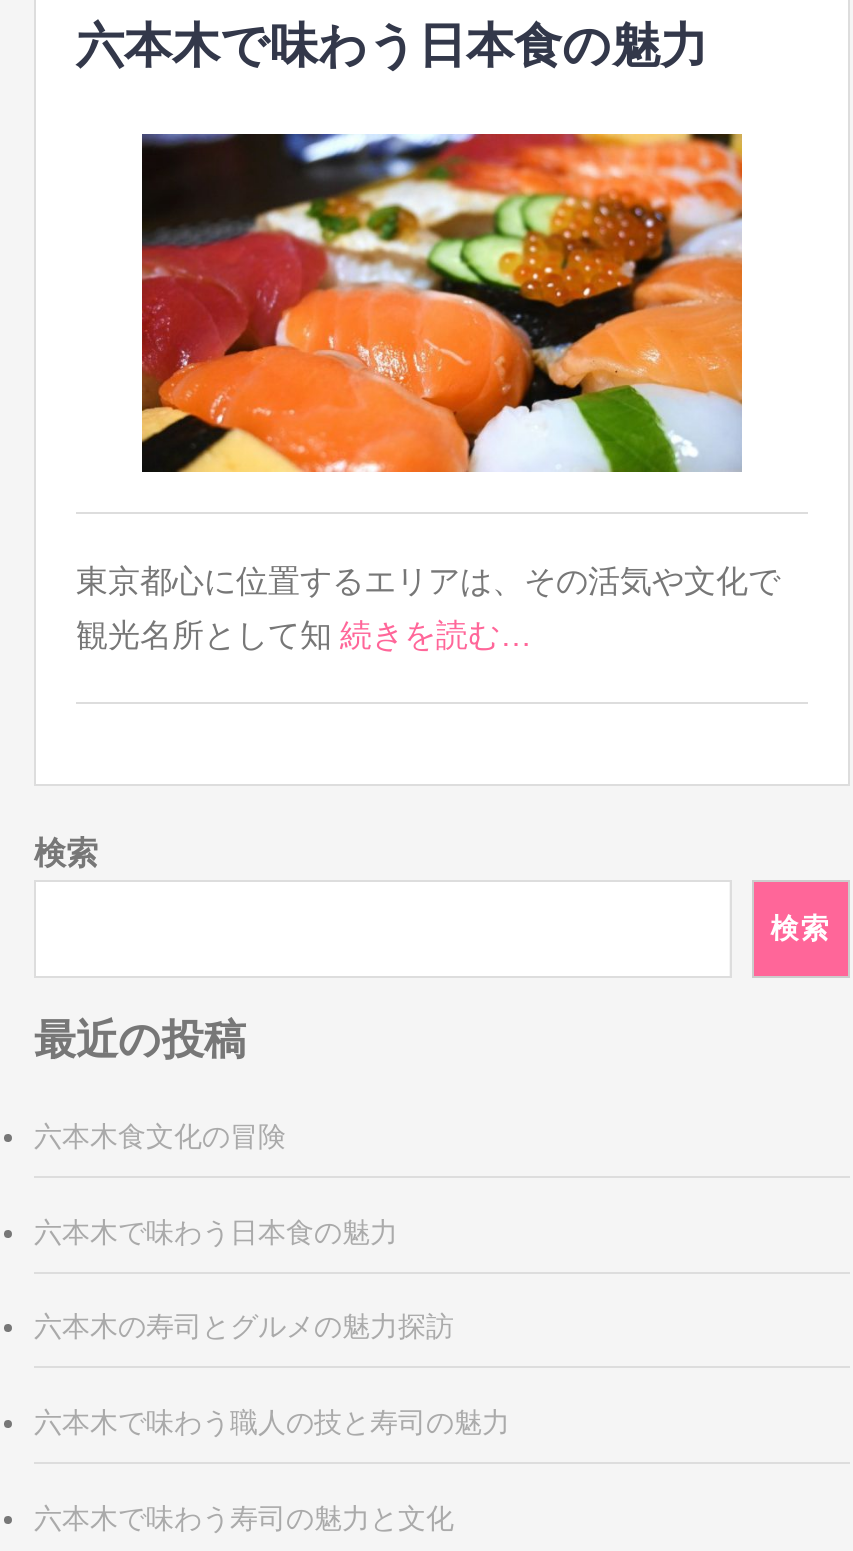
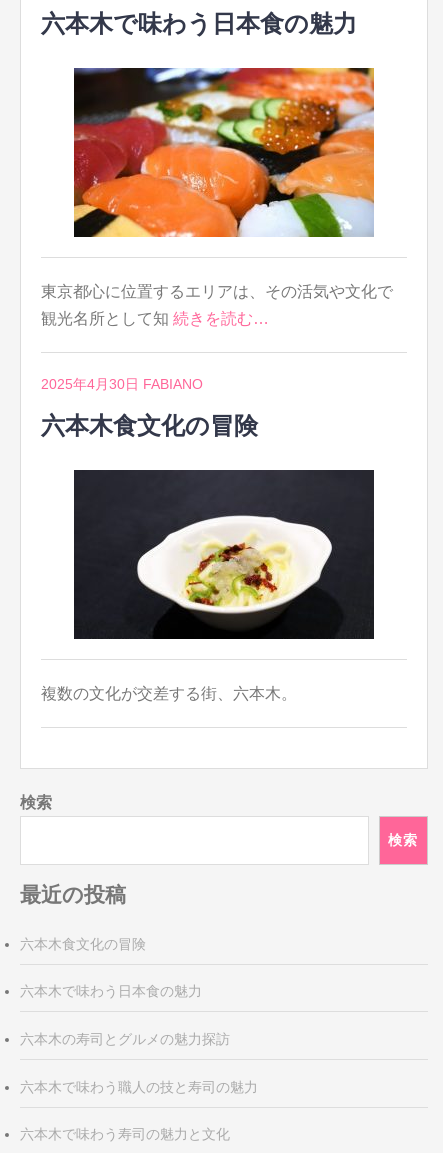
+ 2025年4月30日 FABIANO
+ 六本木食文化の冒険

+ 複数の文化が交差する街、六本木。

+ [image]
